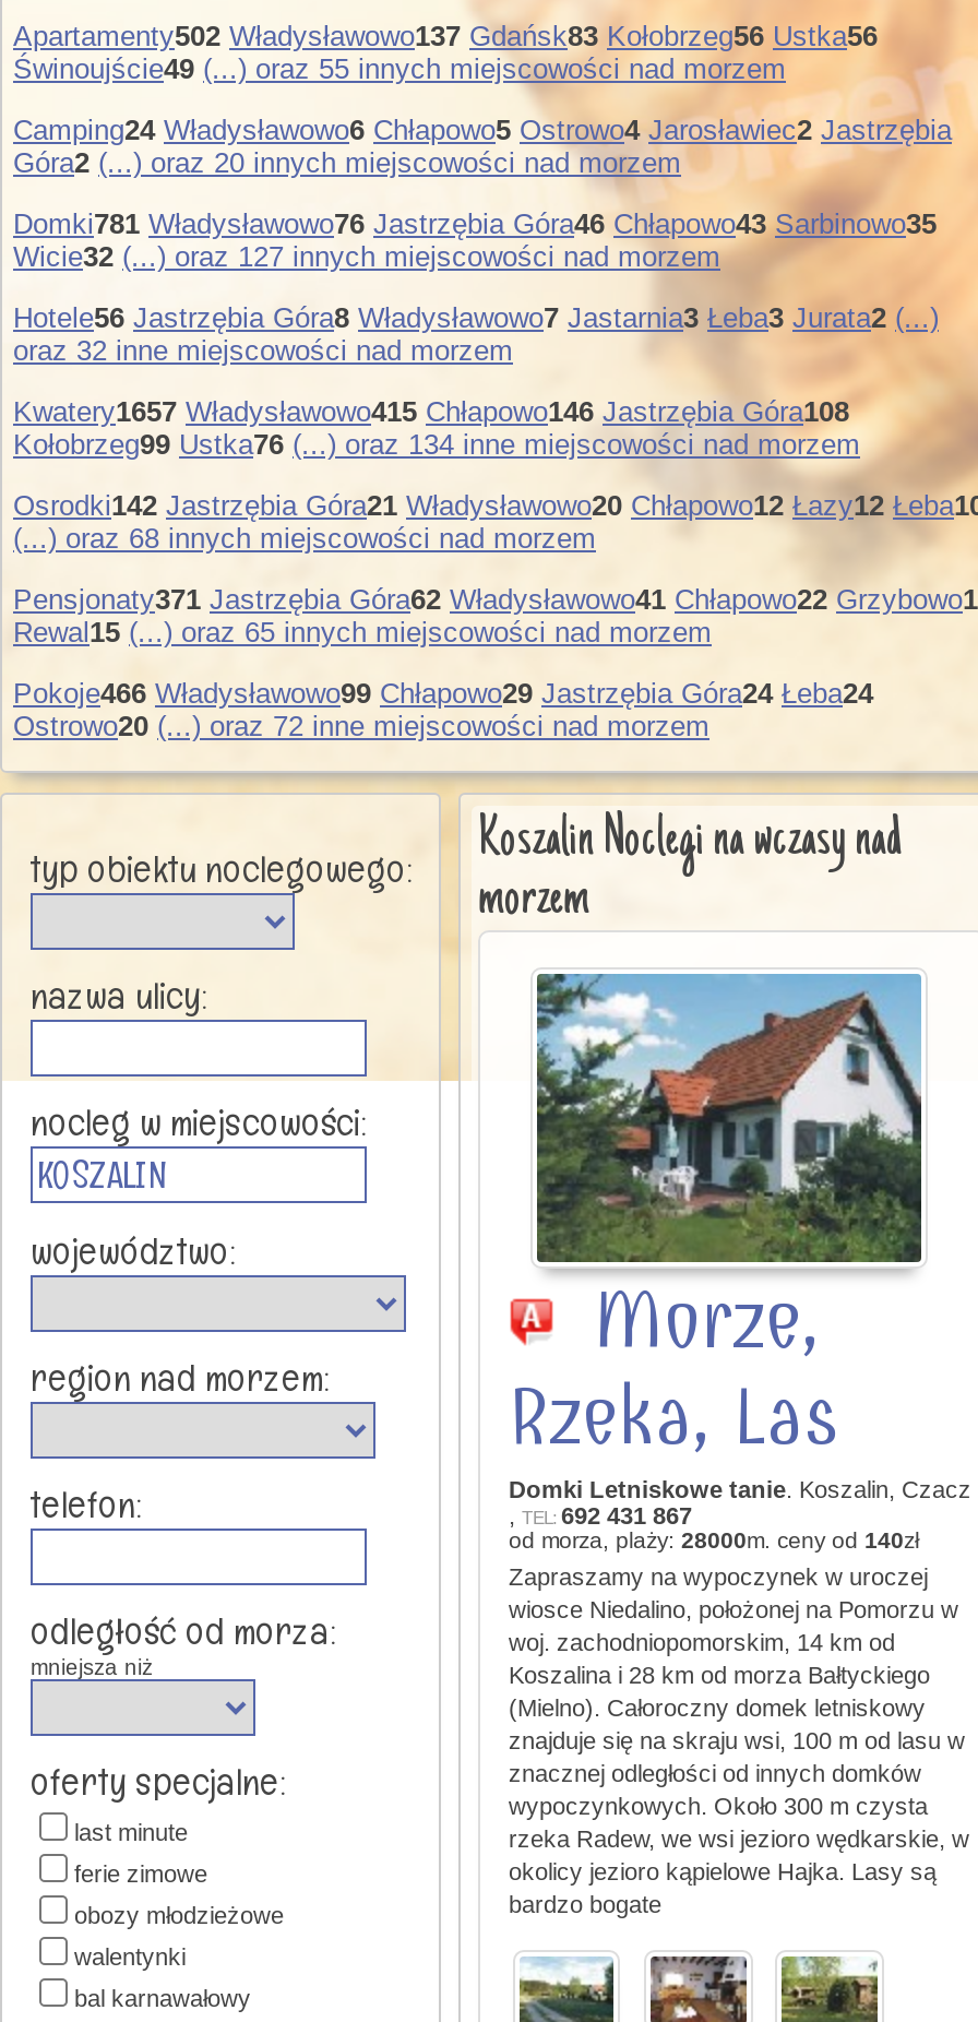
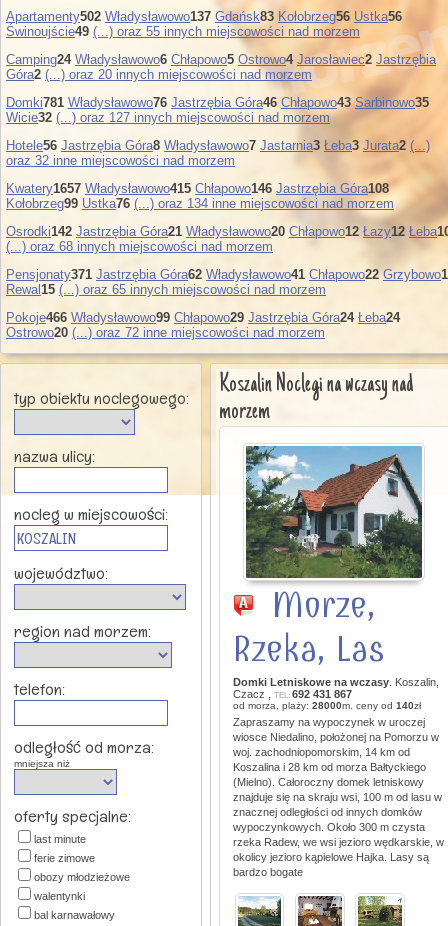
- Domki Letniskowe tanie. Koszalin, Czacz
- , TEL: 692 431 867
+ Domki Letniskowe na wczasy. Koszalin,
+ Czacz , TEL: 692 431 867
